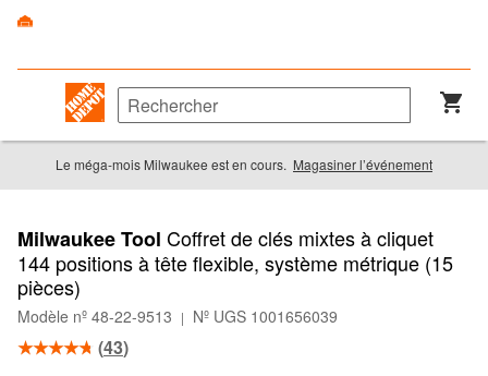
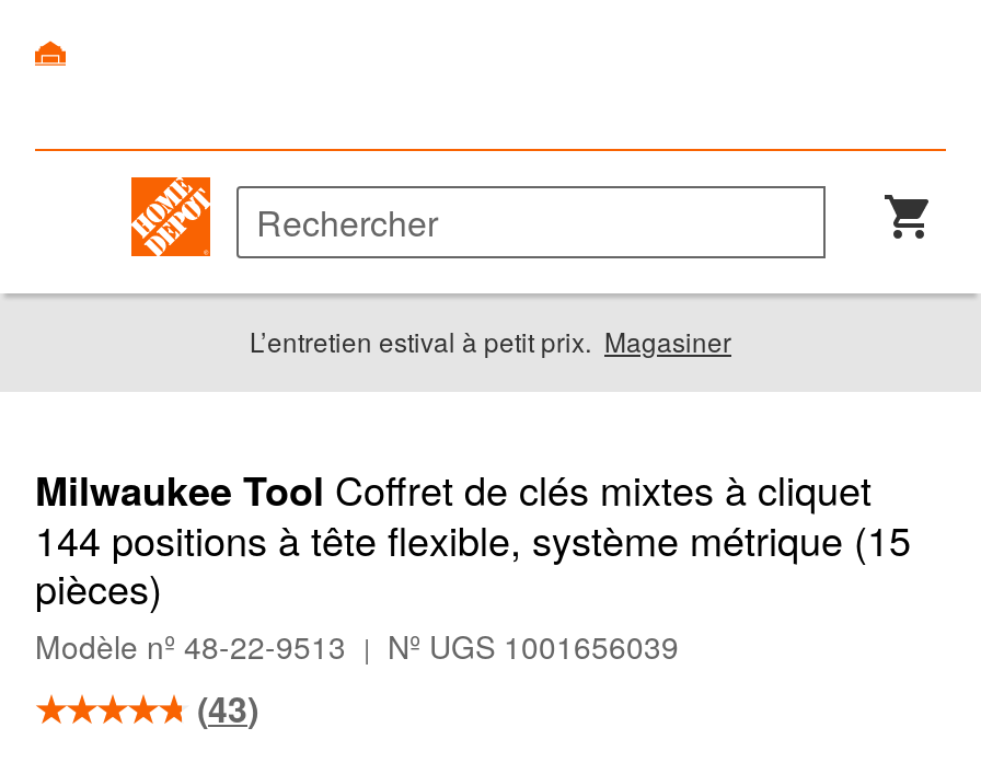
- Le méga-mois Milwaukee est en cours. Magasiner l’événement
+ L’entretien estival à petit prix. Magasiner
